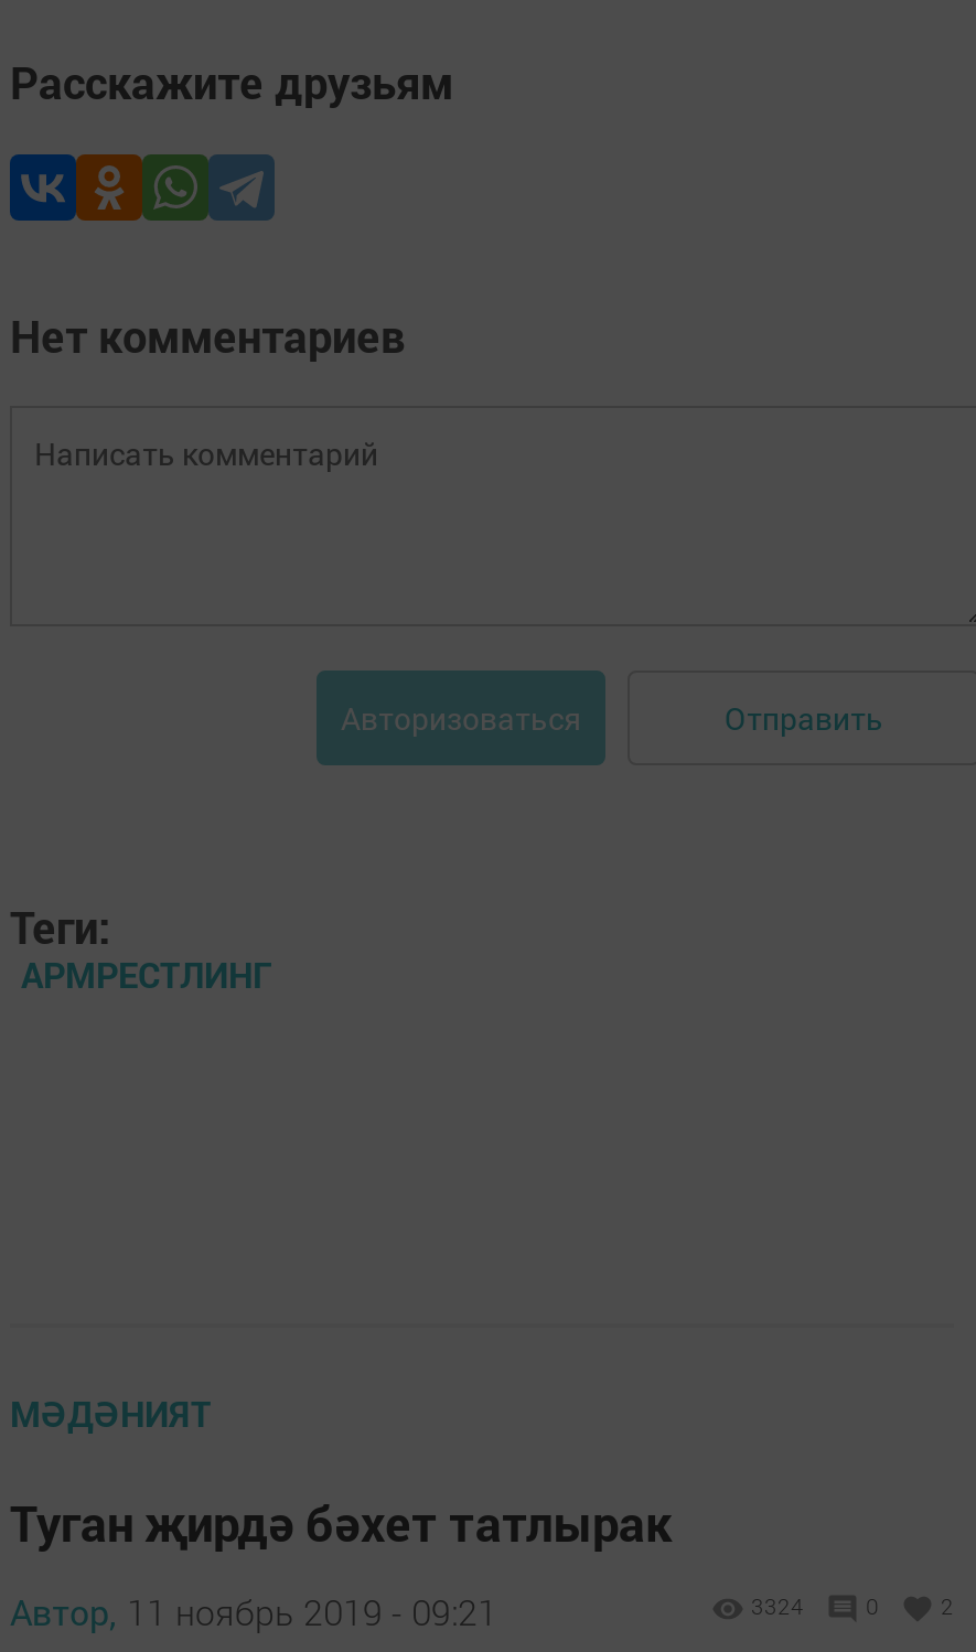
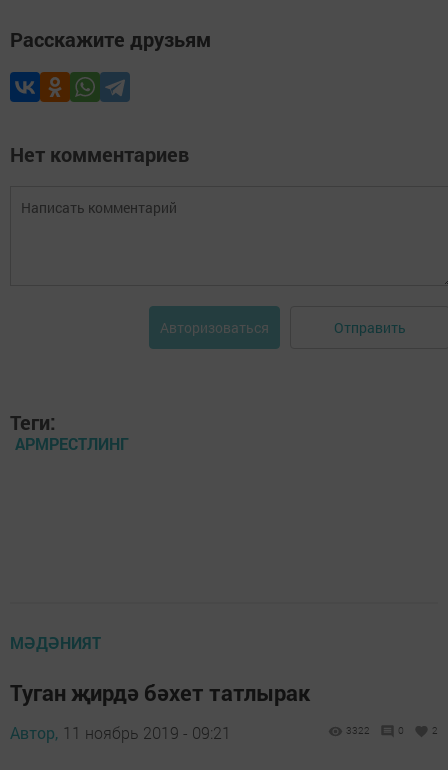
- 3324
+ 3322
